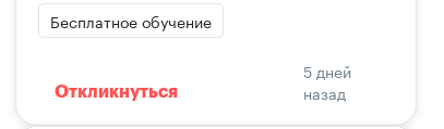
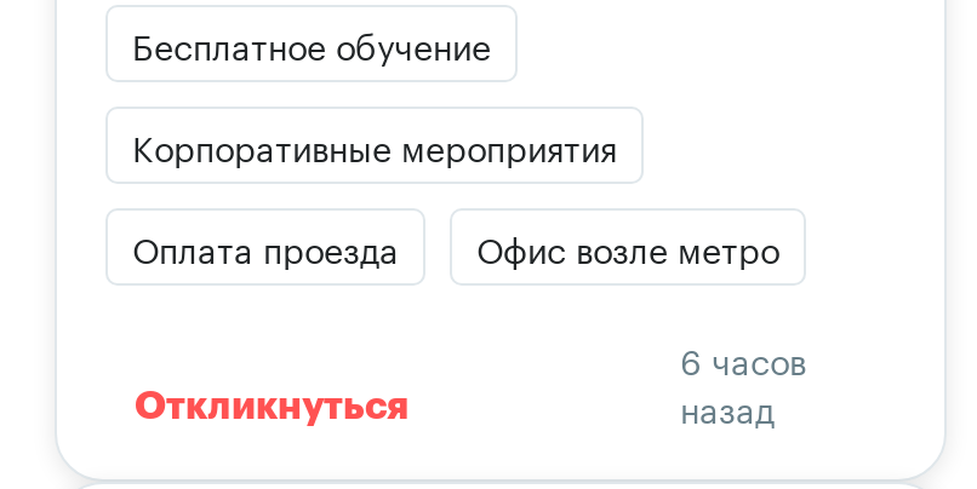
+ Корпоративные мероприятия
+ Оплата проезда
+ Офис возле метро

- 5 дней
+ 6 часов
